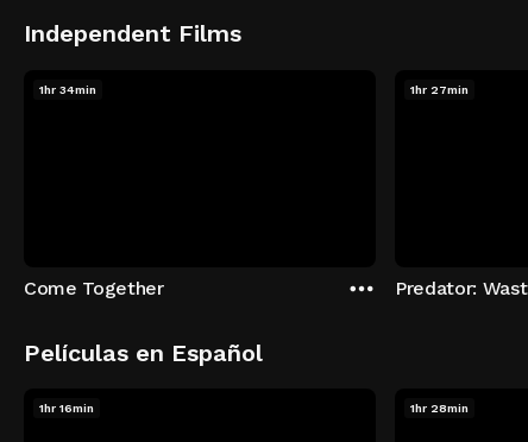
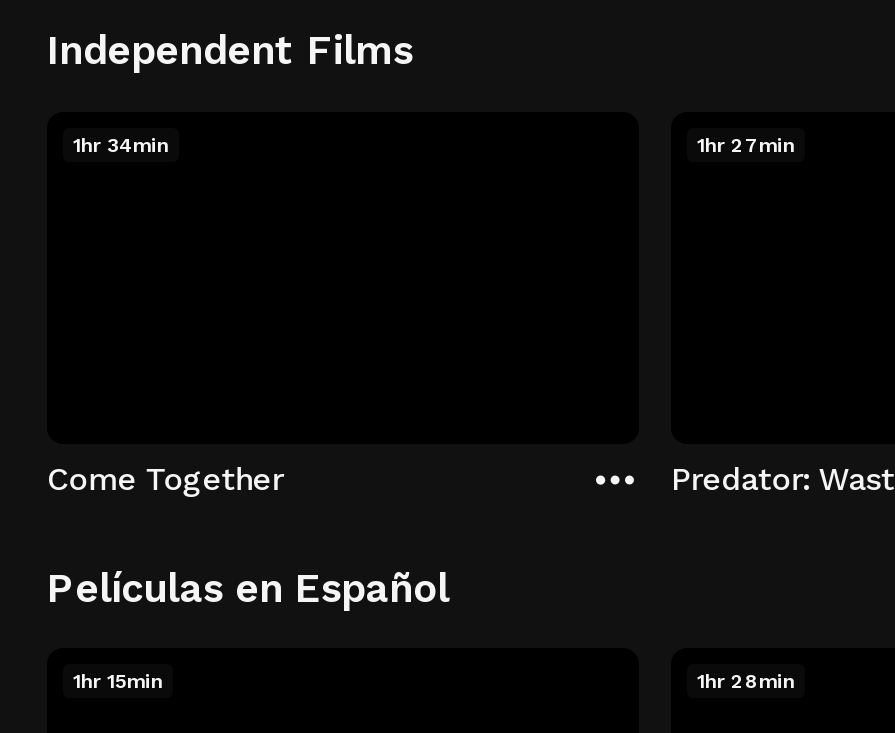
- 1hr 16min
+ 1hr 15min
